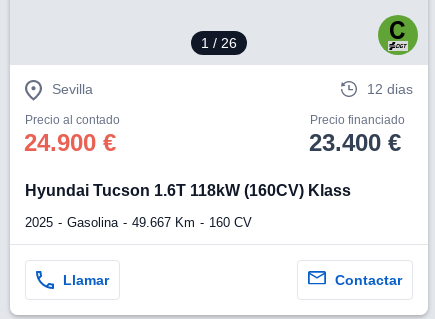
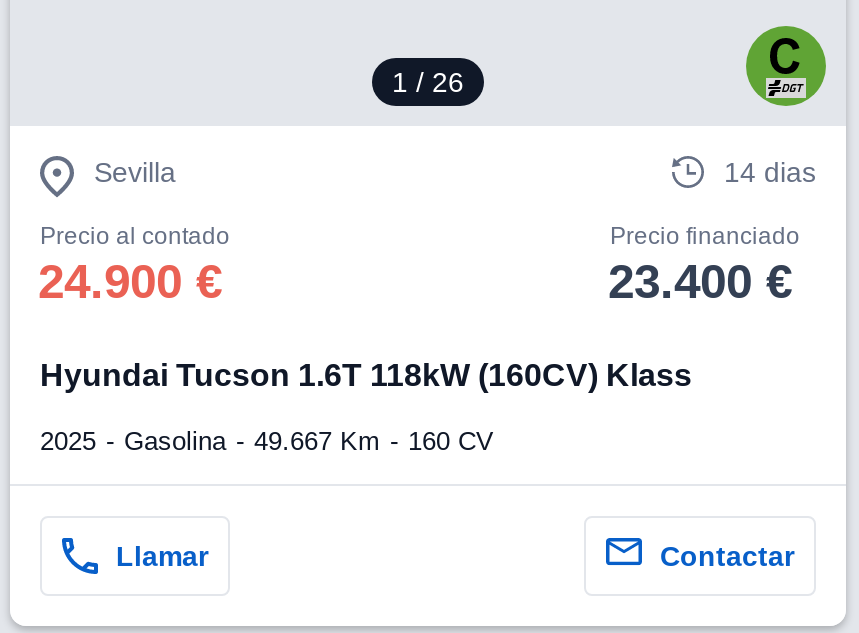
- 12 dias
+ 14 dias
